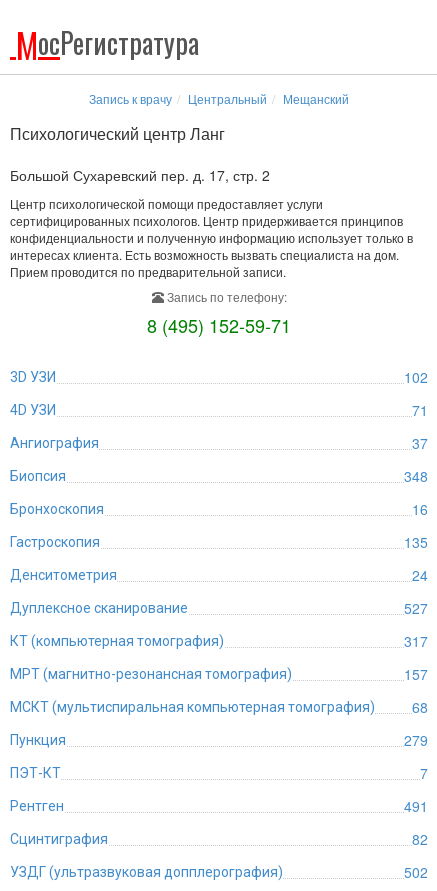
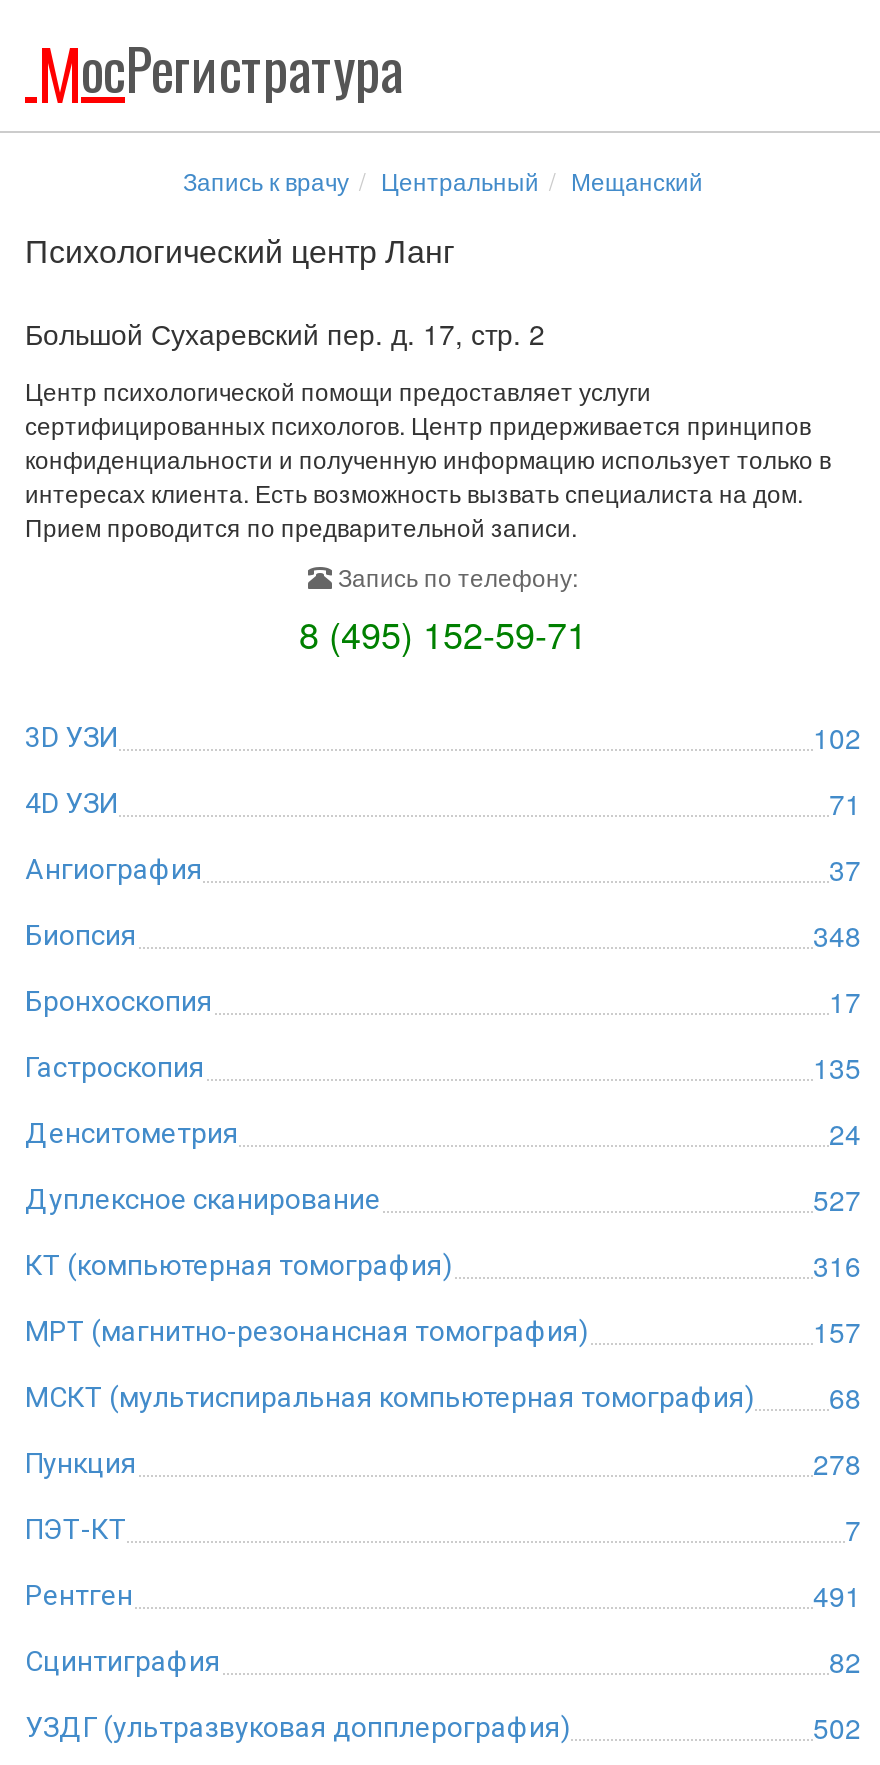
- 16
+ 17

- 317
+ 316

- 279
+ 278
